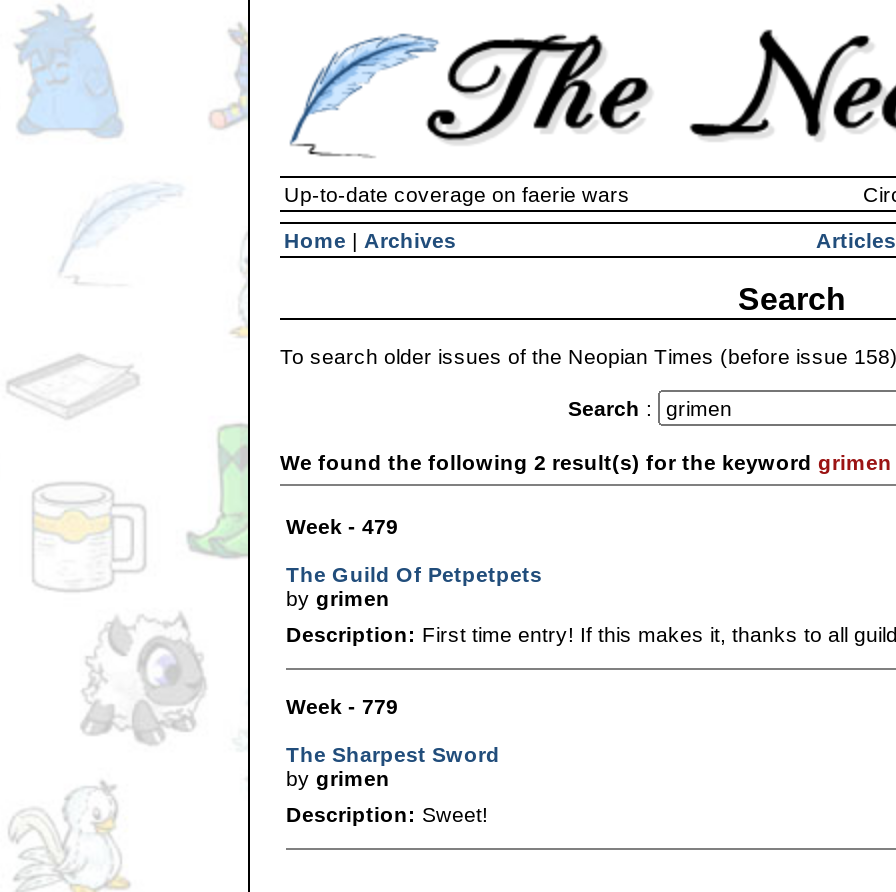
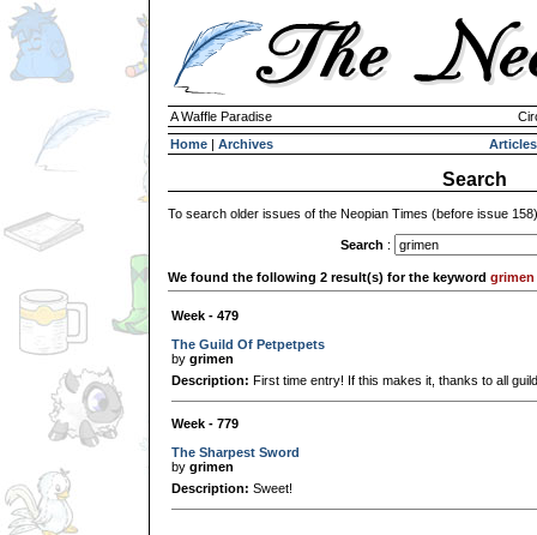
- Up-to-date coverage on faerie wars
+ A Waffle Paradise
